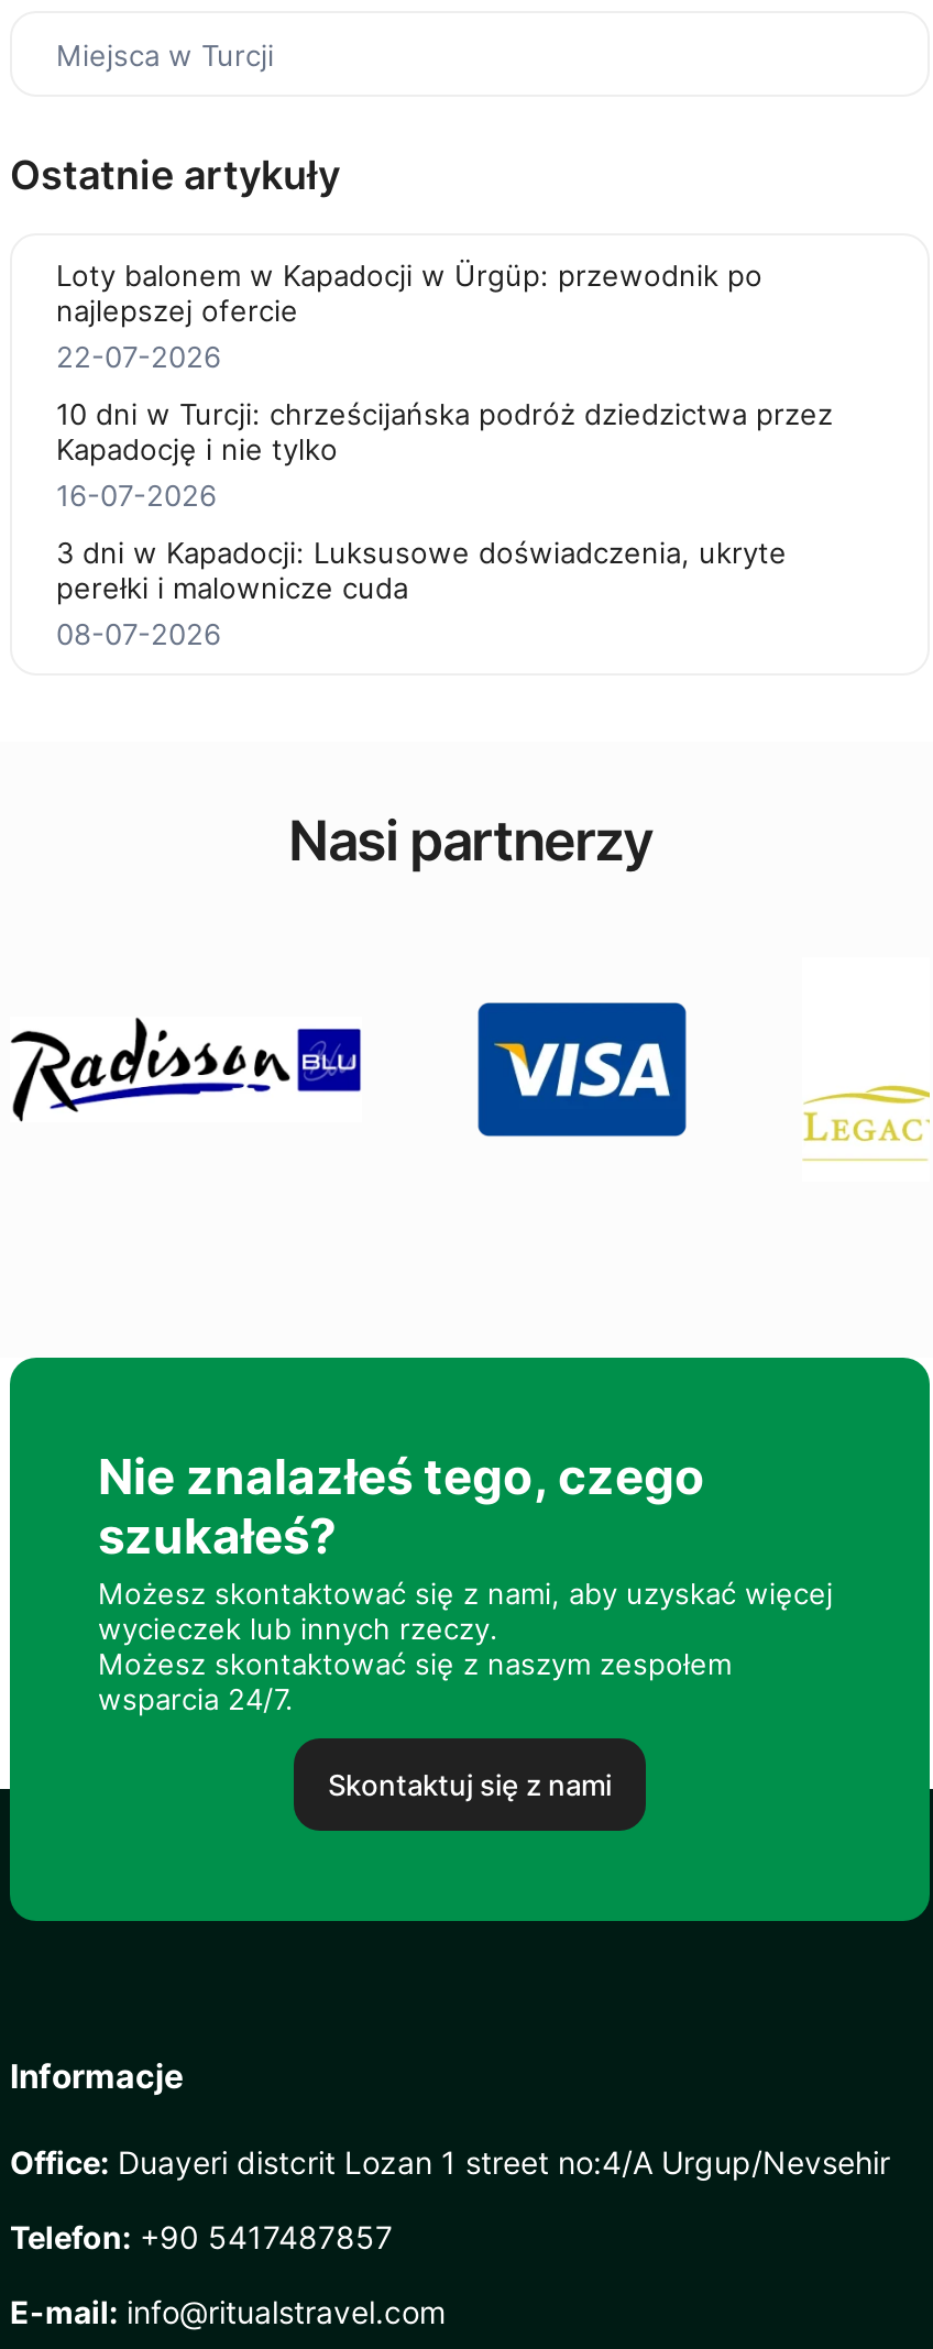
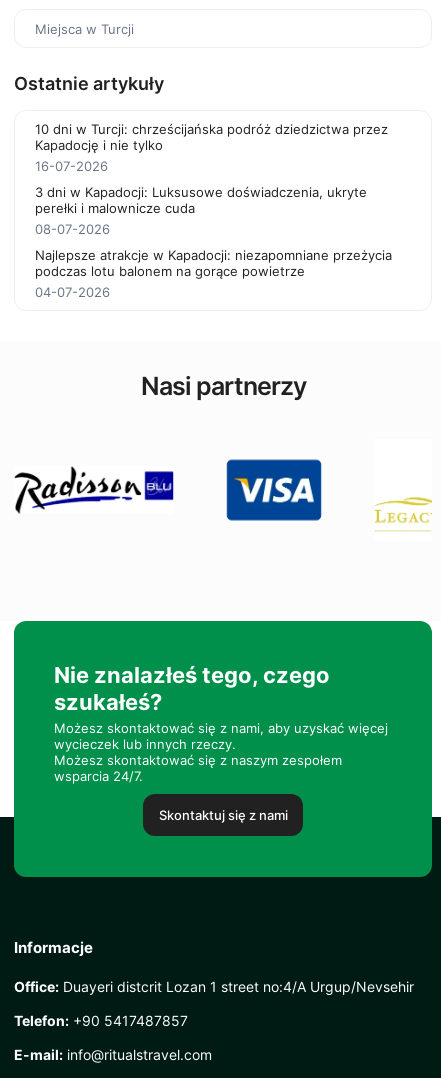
- Loty balonem w Kapadocji w Ürgüp: przewodnik po
- najlepszej ofercie
- 22-07-2026

moved up: 10 dni w Turcji: chrześcijańska podróż dziedzictwa przez | Kapadocję i nie tylko | 16-07-2026 | 3 dni w Kapadocji: Luksusowe doświadczenia, ukryte | perełki i malownicze cuda | 08-07-2026

+ Najlepsze atrakcje w Kapadocji: niezapomniane przeżycia
+ podczas lotu balonem na gorące powietrze
+ 04-07-2026
